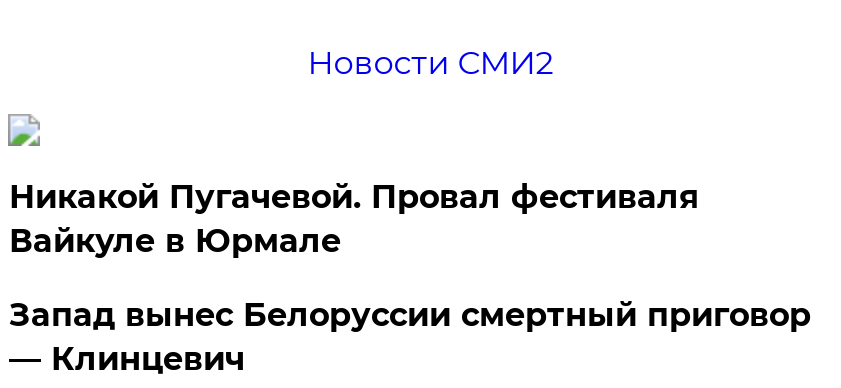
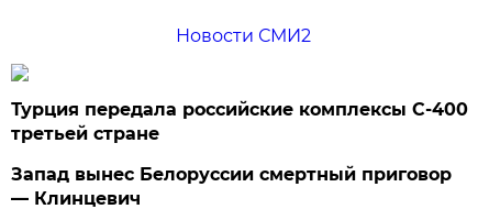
- Никакой Пугачевой. Провал фестиваля
- Вайкуле в Юрмале
+ Турция передала российские комплексы С-400
+ третьей стране
